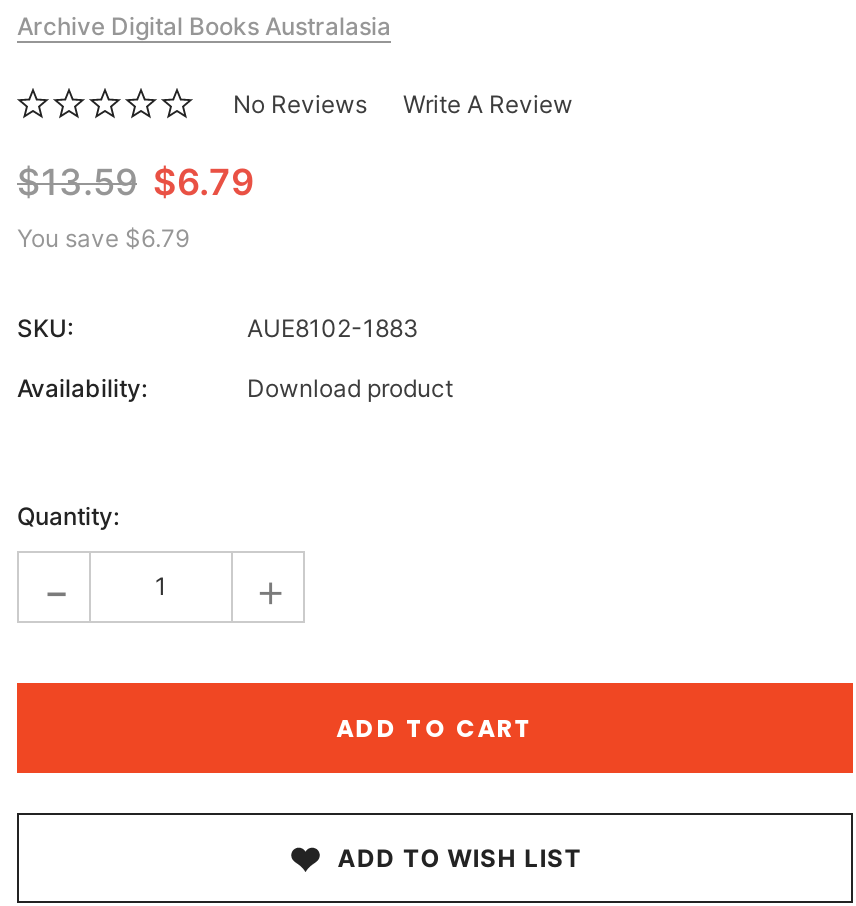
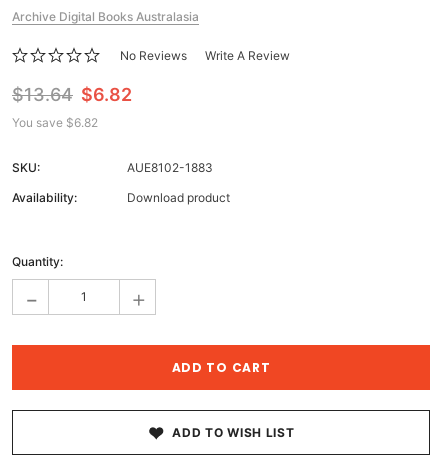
- $13.59 $6.79
+ $13.64 $6.82

- You save $6.79
+ You save $6.82
